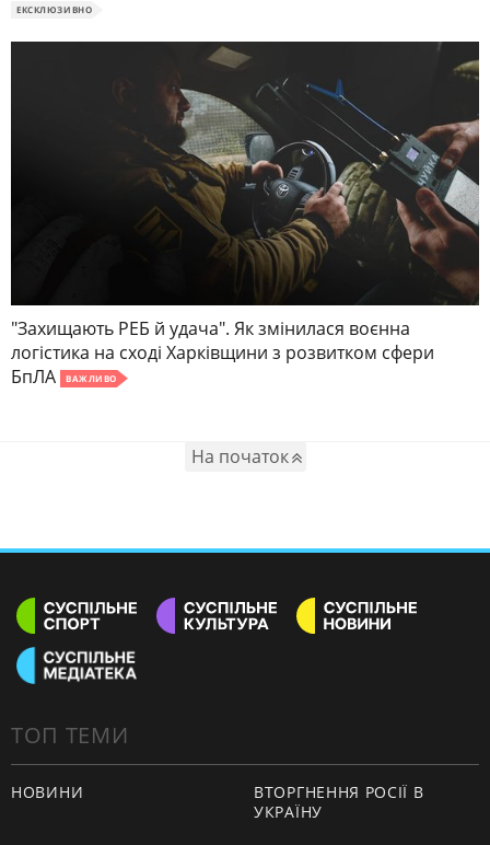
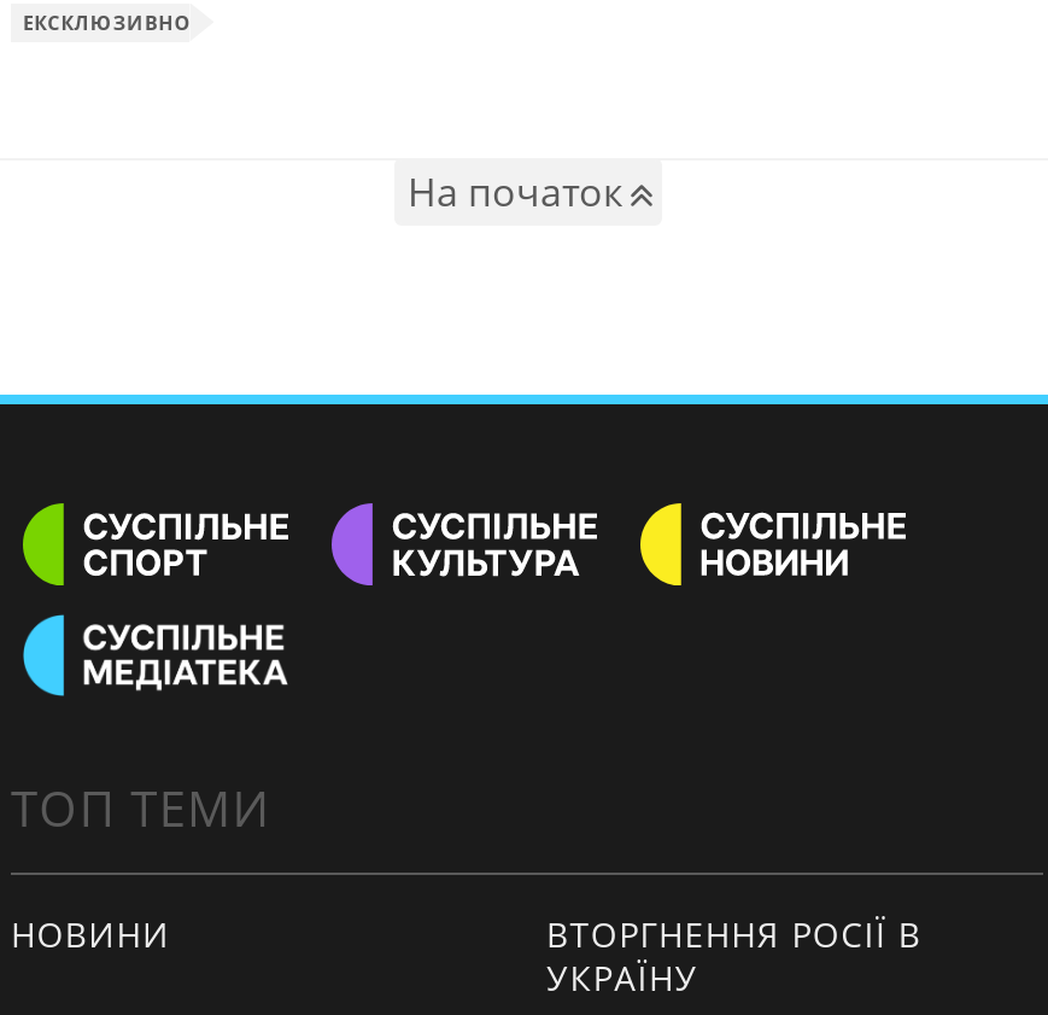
- [image]
- "Захищають РЕБ й удача". Як змінилася воєнна
- логістика на сході Харківщини з розвитком сфери
- БпЛА
- ВАЖЛИВО
